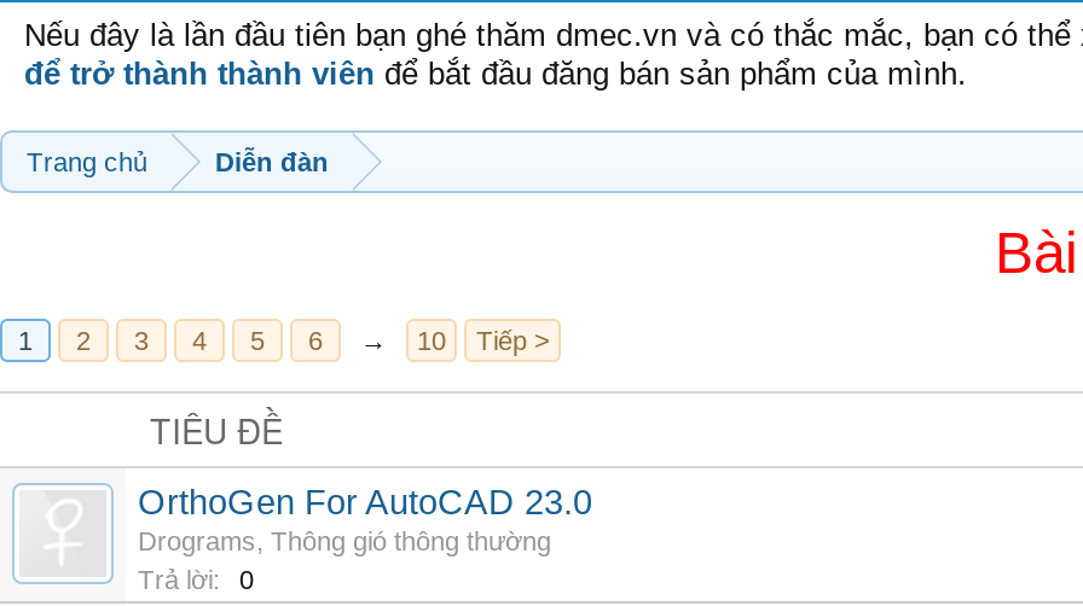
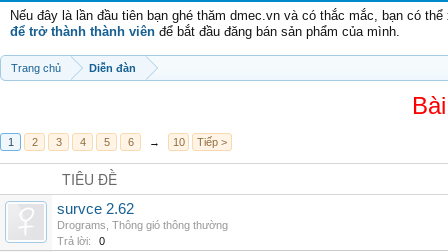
- OrthoGen For AutoCAD 23.0
+ survce 2.62
